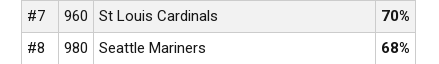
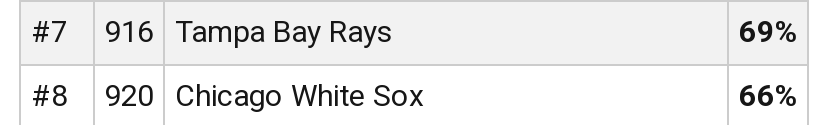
- 960
- St Louis Cardinals
- 70%
+ 916
+ Tampa Bay Rays
+ 69%

- 980
- Seattle Mariners
- 68%
+ 920
+ Chicago White Sox
+ 66%
